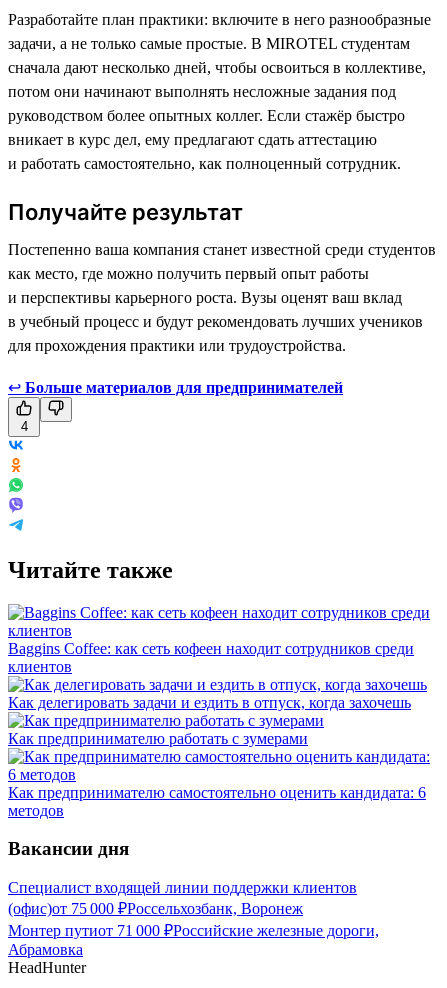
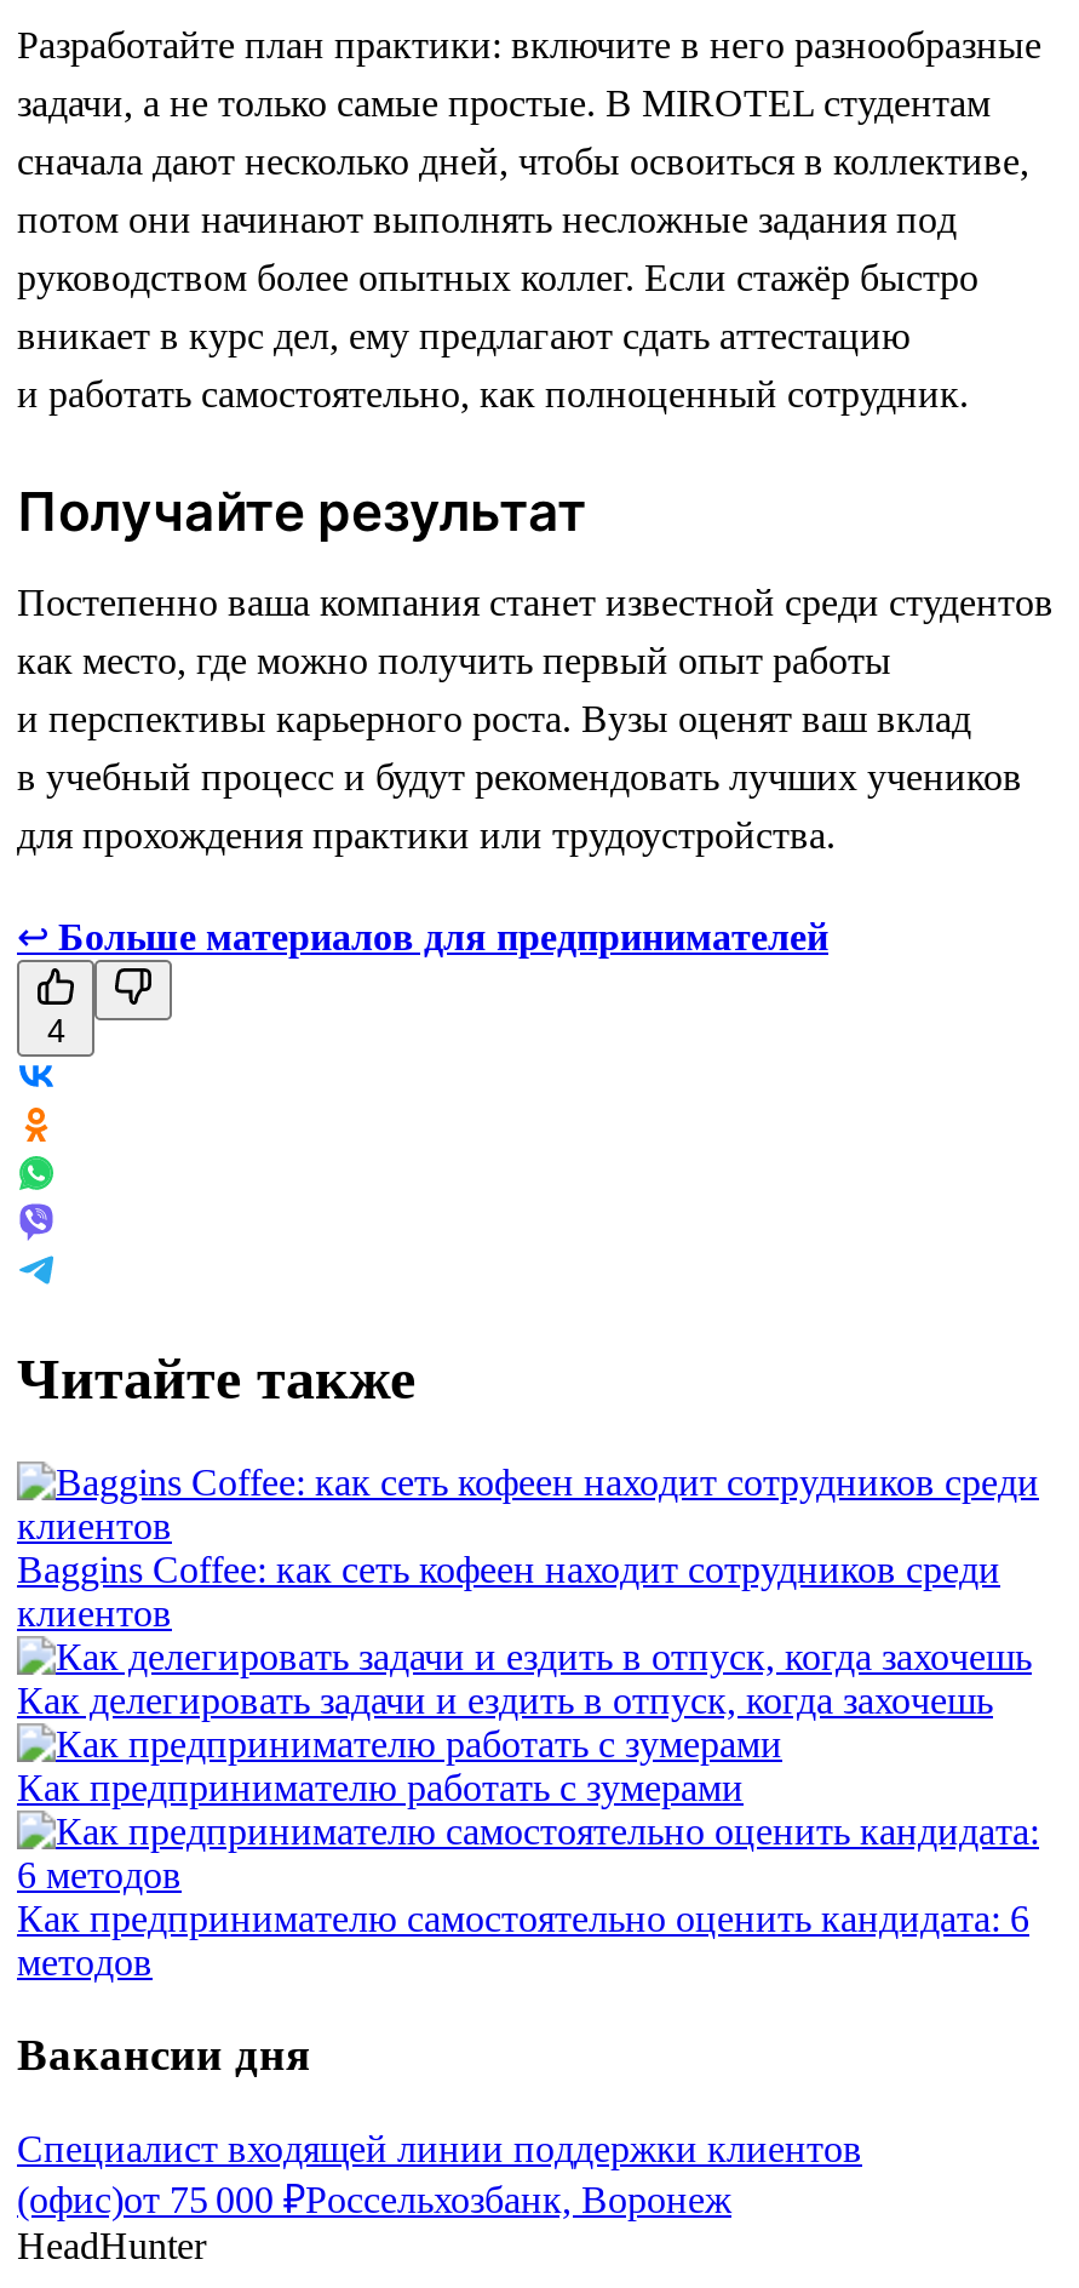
- Монтер путиот 71 000 ₽Российские железные дороги,
- Абрамовка
